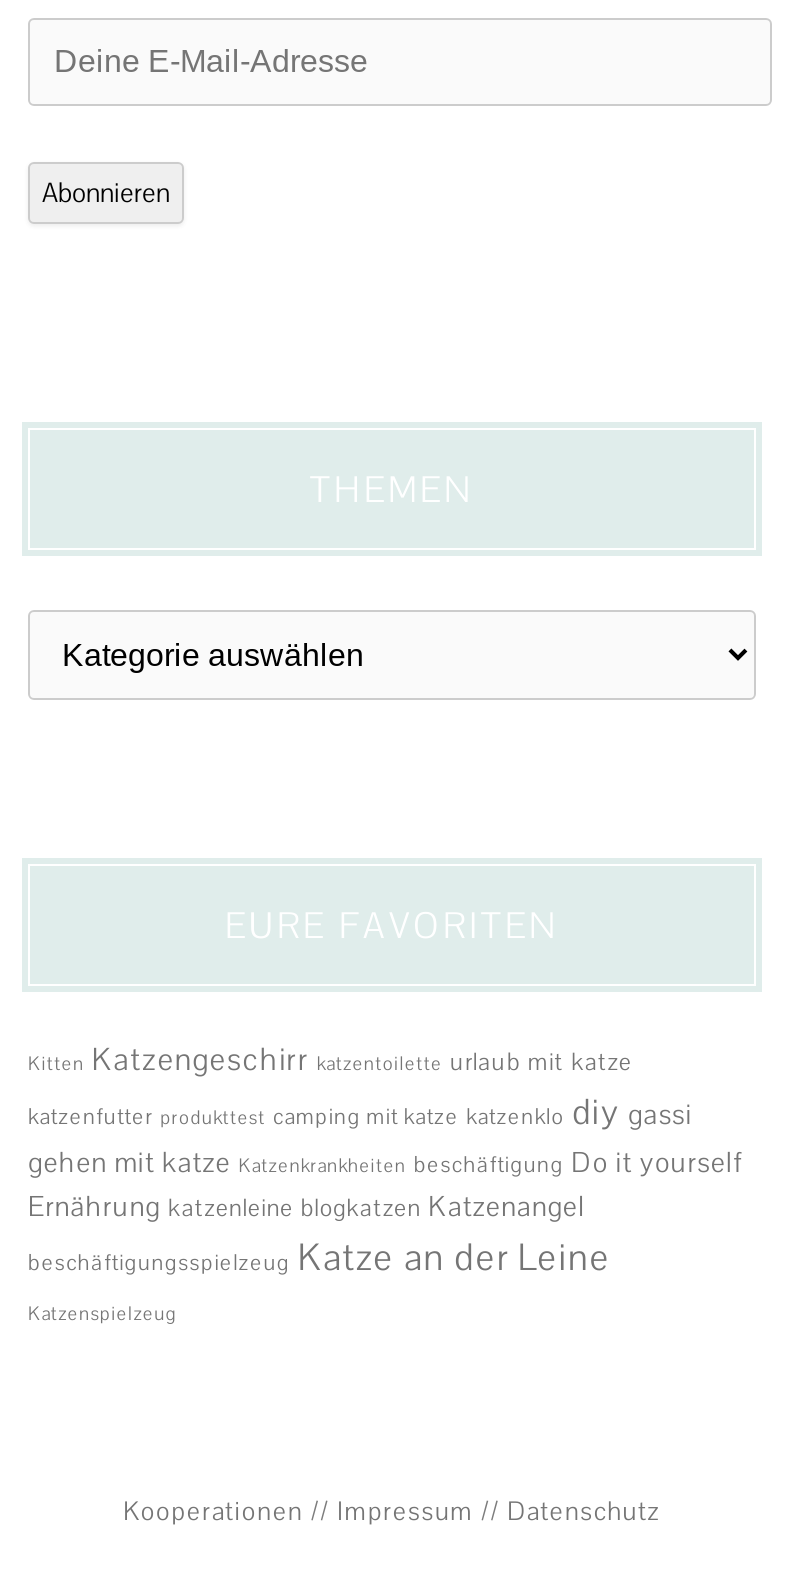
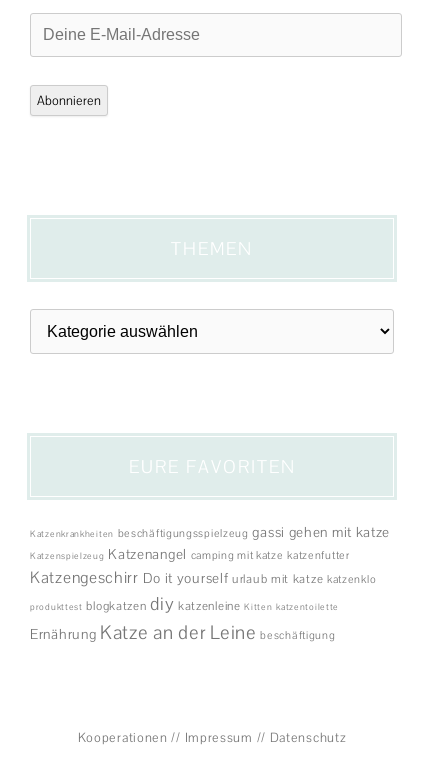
- Kitten Katzengeschirr katzentoilette urlaub mit katze
- katzenfutter produkttest camping mit katze katzenklo diy gassi
- gehen mit katze Katzenkrankheiten beschäftigung Do it yourself
- Ernährung katzenleine blogkatzen Katzenangel
- beschäftigungsspielzeug Katze an der Leine
- Katzenspielzeug
+ Katzenkrankheiten beschäftigungsspielzeug gassi gehen mit katze
+ Katzenspielzeug Katzenangel camping mit katze katzenfutter
+ Katzengeschirr Do it yourself urlaub mit katze katzenklo
+ produkttest blogkatzen diy katzenleine Kitten katzentoilette
+ Ernährung Katze an der Leine beschäftigung
